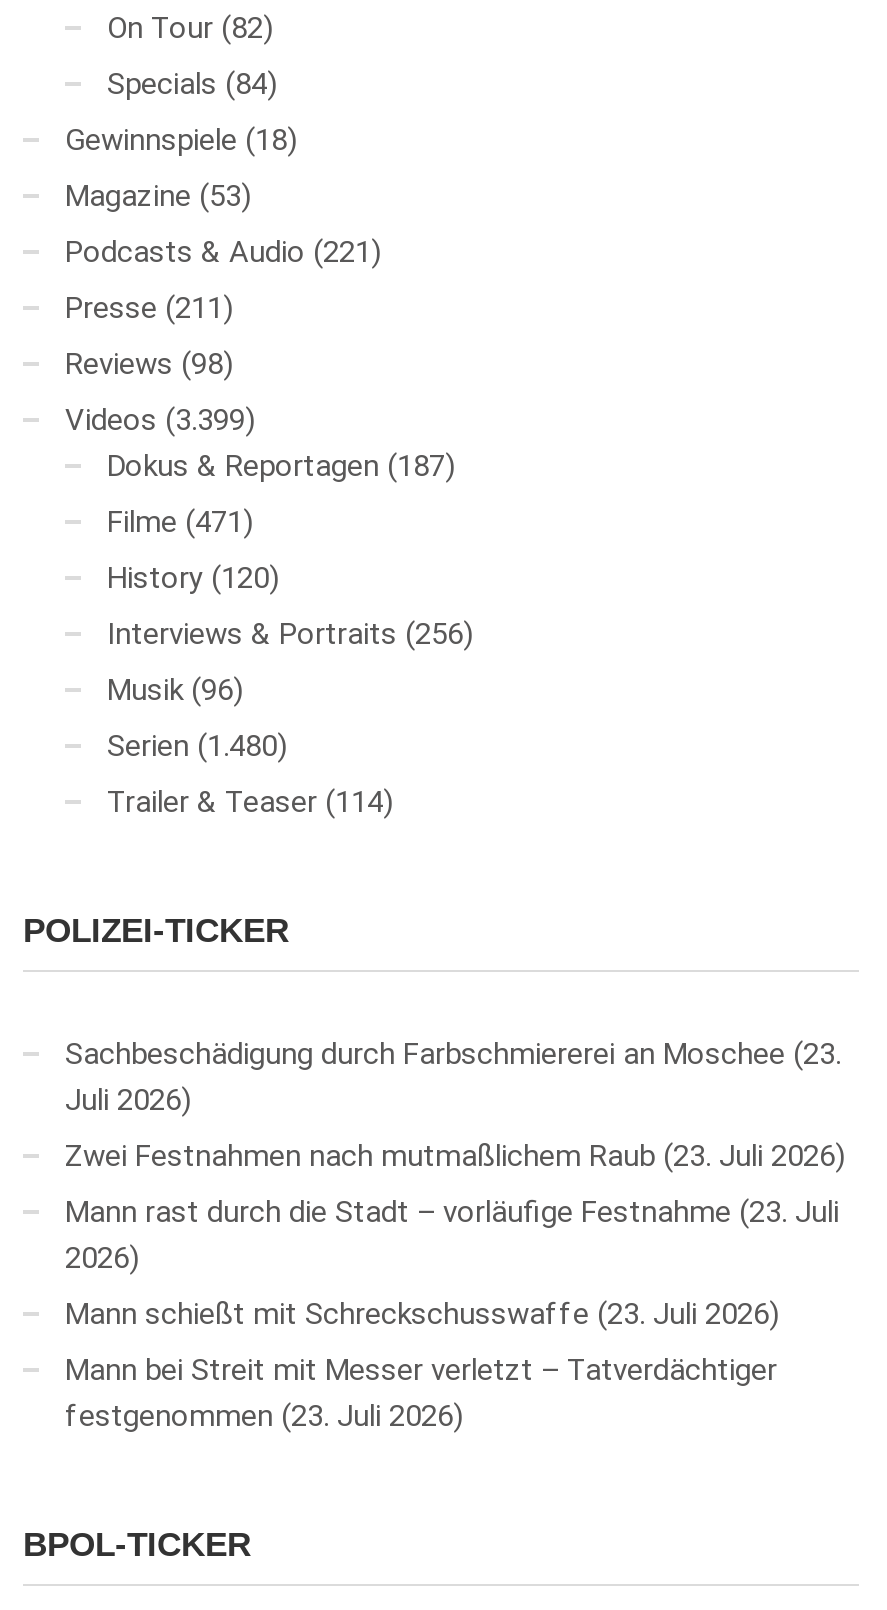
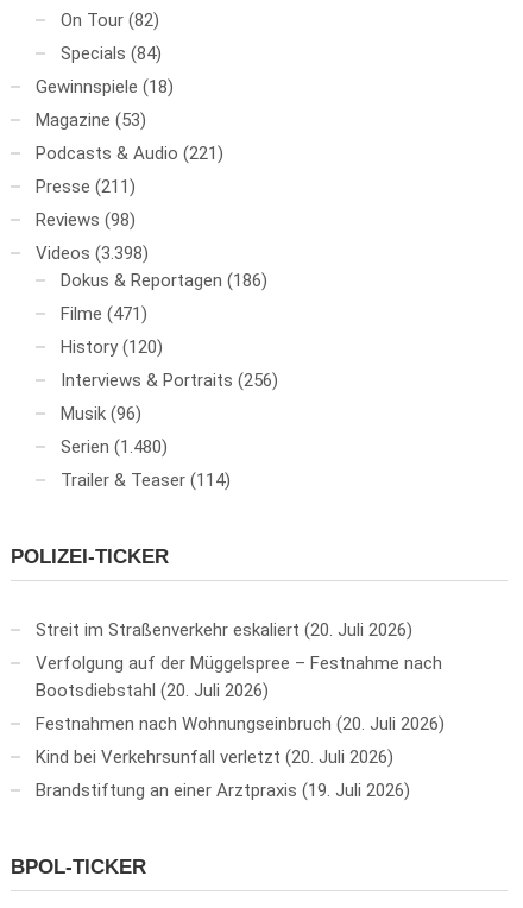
- Videos (3.399)
+ Videos (3.398)

- Dokus & Reportagen (187)
+ Dokus & Reportagen (186)

- Sachbeschädigung durch Farbschmiererei an Moschee 23.
- Juli 2026
+ Streit im Straßenverkehr eskaliert 20. Juli 2026

- Zwei Festnahmen nach mutmaßlichem Raub 23. Juli 2026
+ Verfolgung auf der Müggelspree – Festnahme nach
+ Bootsdiebstahl 20. Juli 2026

- Mann rast durch die Stadt – vorläufige Festnahme 23. Juli
- 2026
+ Festnahmen nach Wohnungseinbruch 20. Juli 2026

- Mann schießt mit Schreckschusswaffe 23. Juli 2026
+ Kind bei Verkehrsunfall verletzt 20. Juli 2026

- Mann bei Streit mit Messer verletzt – Tatverdächtiger
- festgenommen 23. Juli 2026
+ Brandstiftung an einer Arztpraxis 19. Juli 2026
